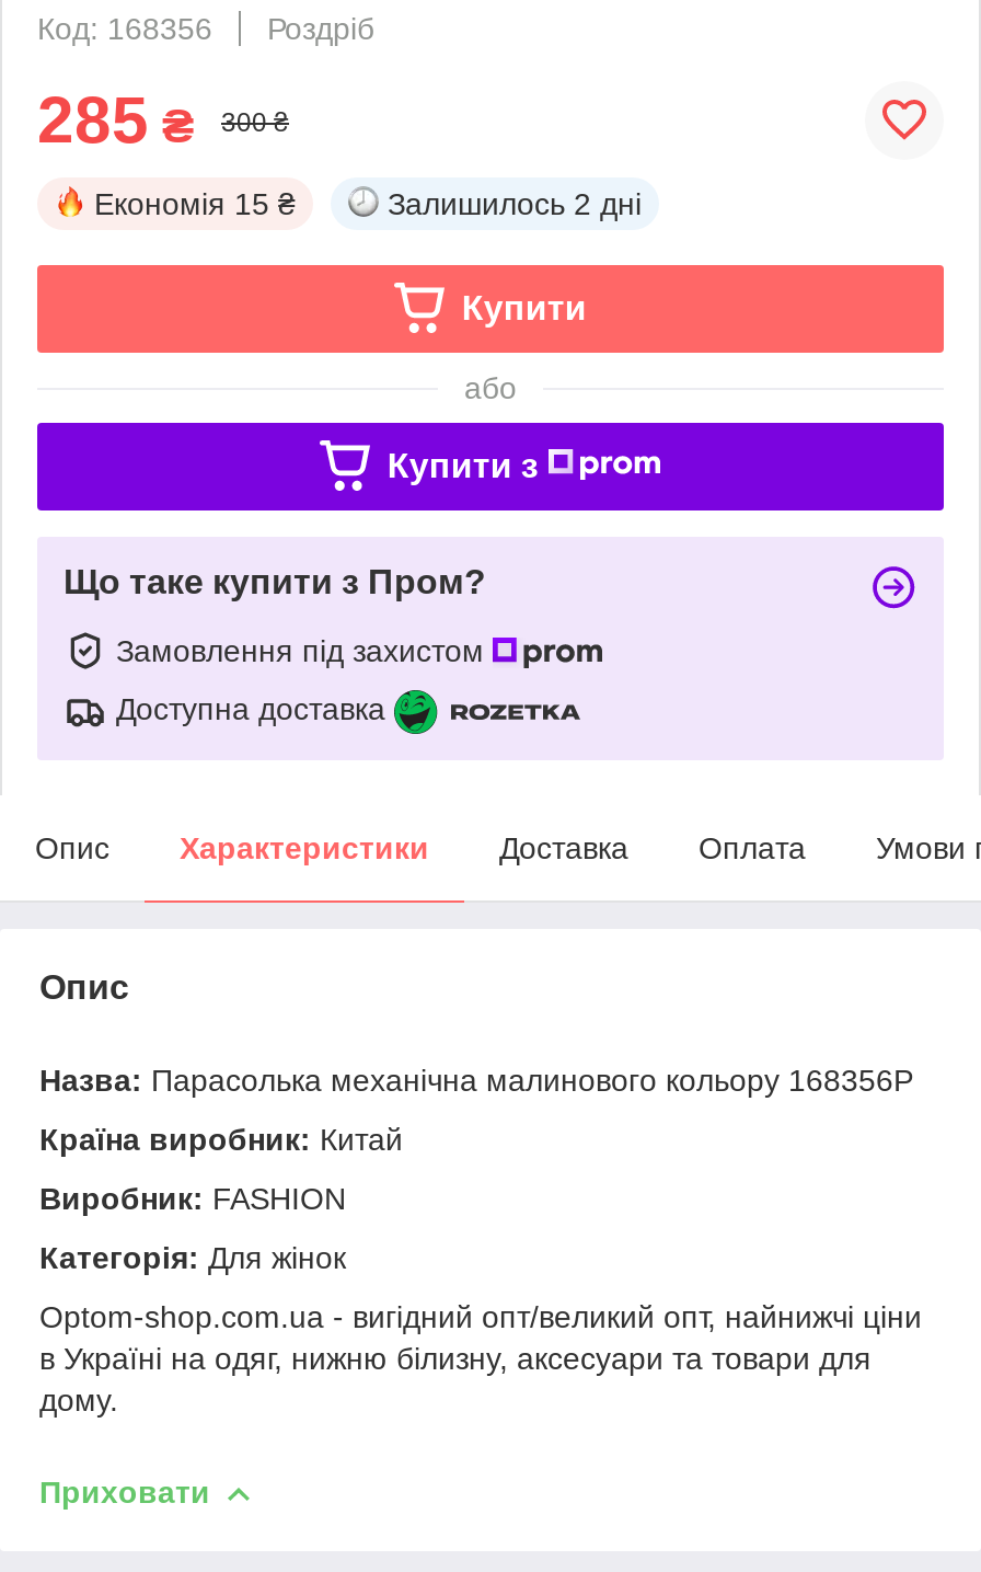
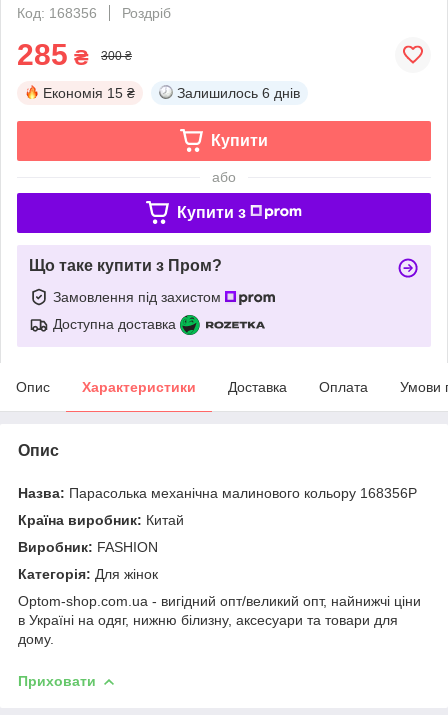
- Залишилось 2 дні
+ Залишилось 6 днів
